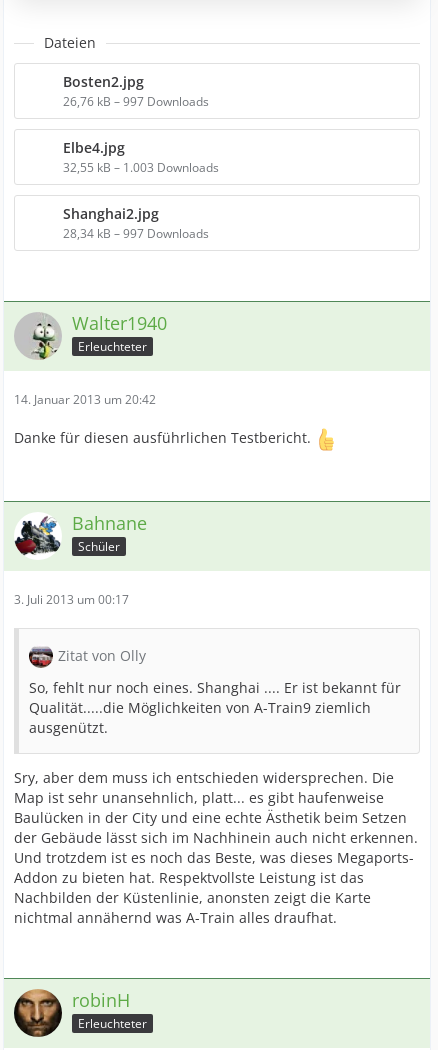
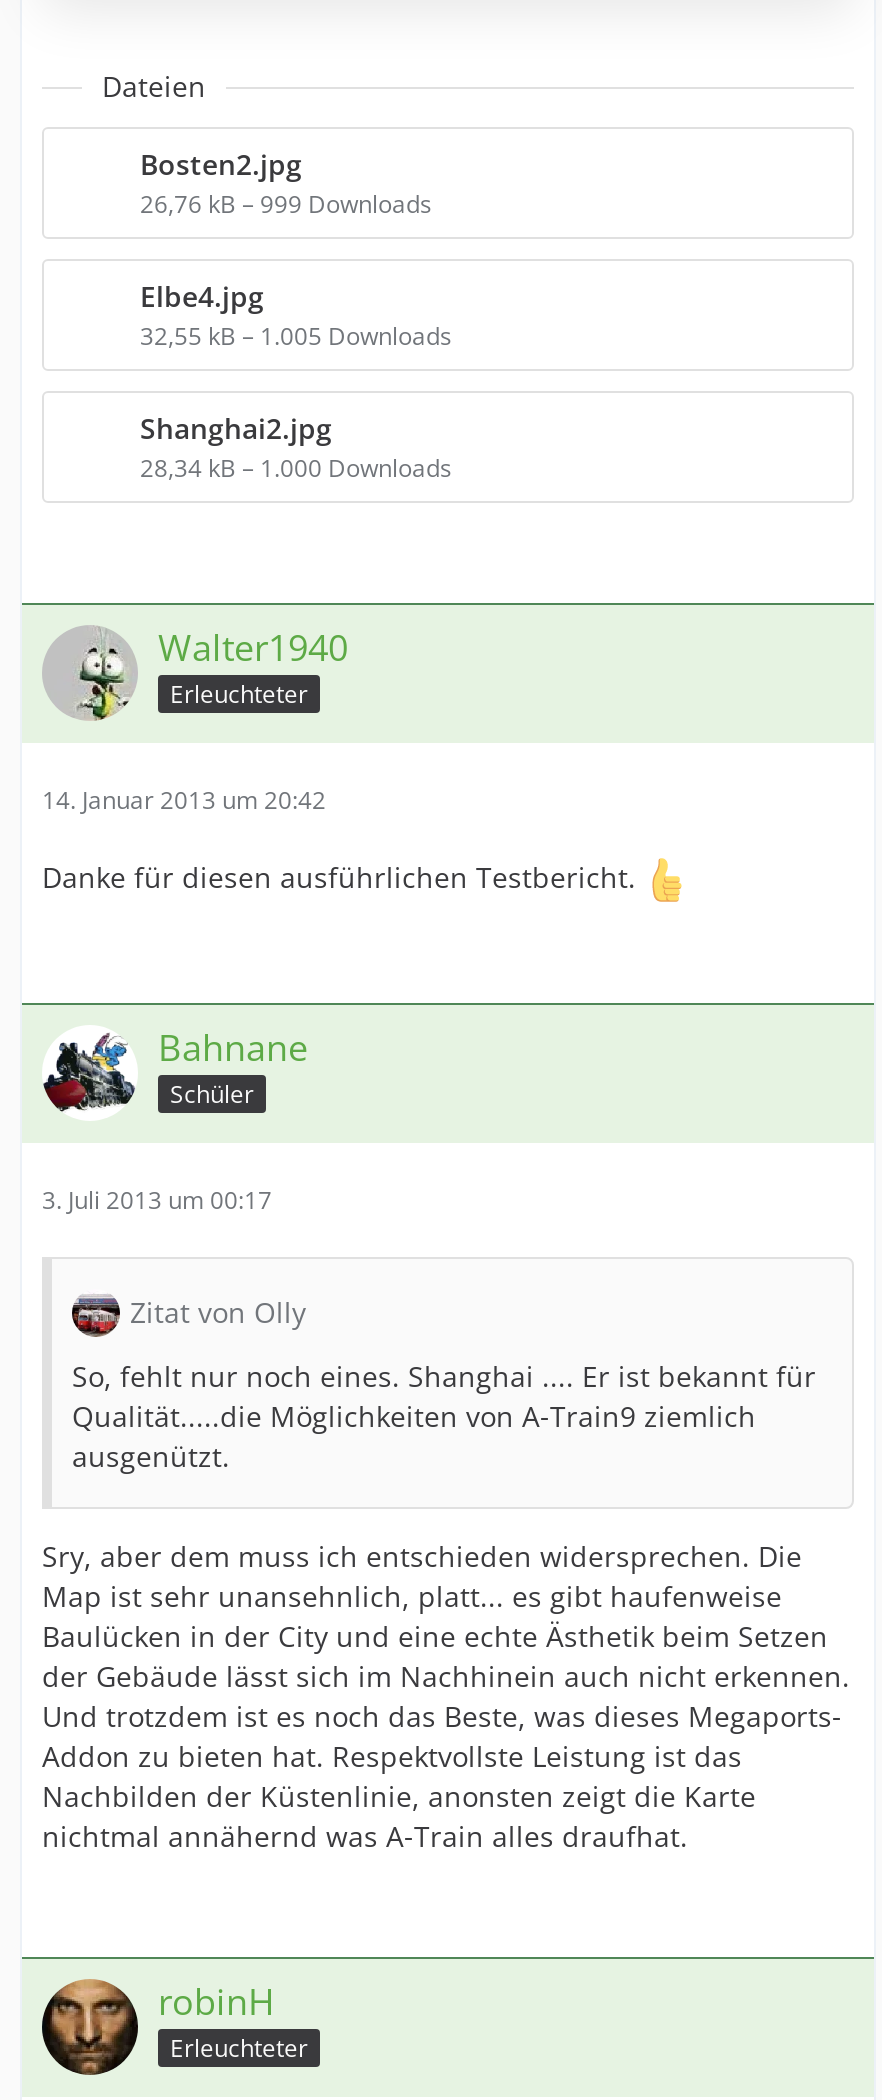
- 26,76 kB – 997 Downloads
+ 26,76 kB – 999 Downloads

- 32,55 kB – 1.003 Downloads
+ 32,55 kB – 1.005 Downloads

- 28,34 kB – 997 Downloads
+ 28,34 kB – 1.000 Downloads
